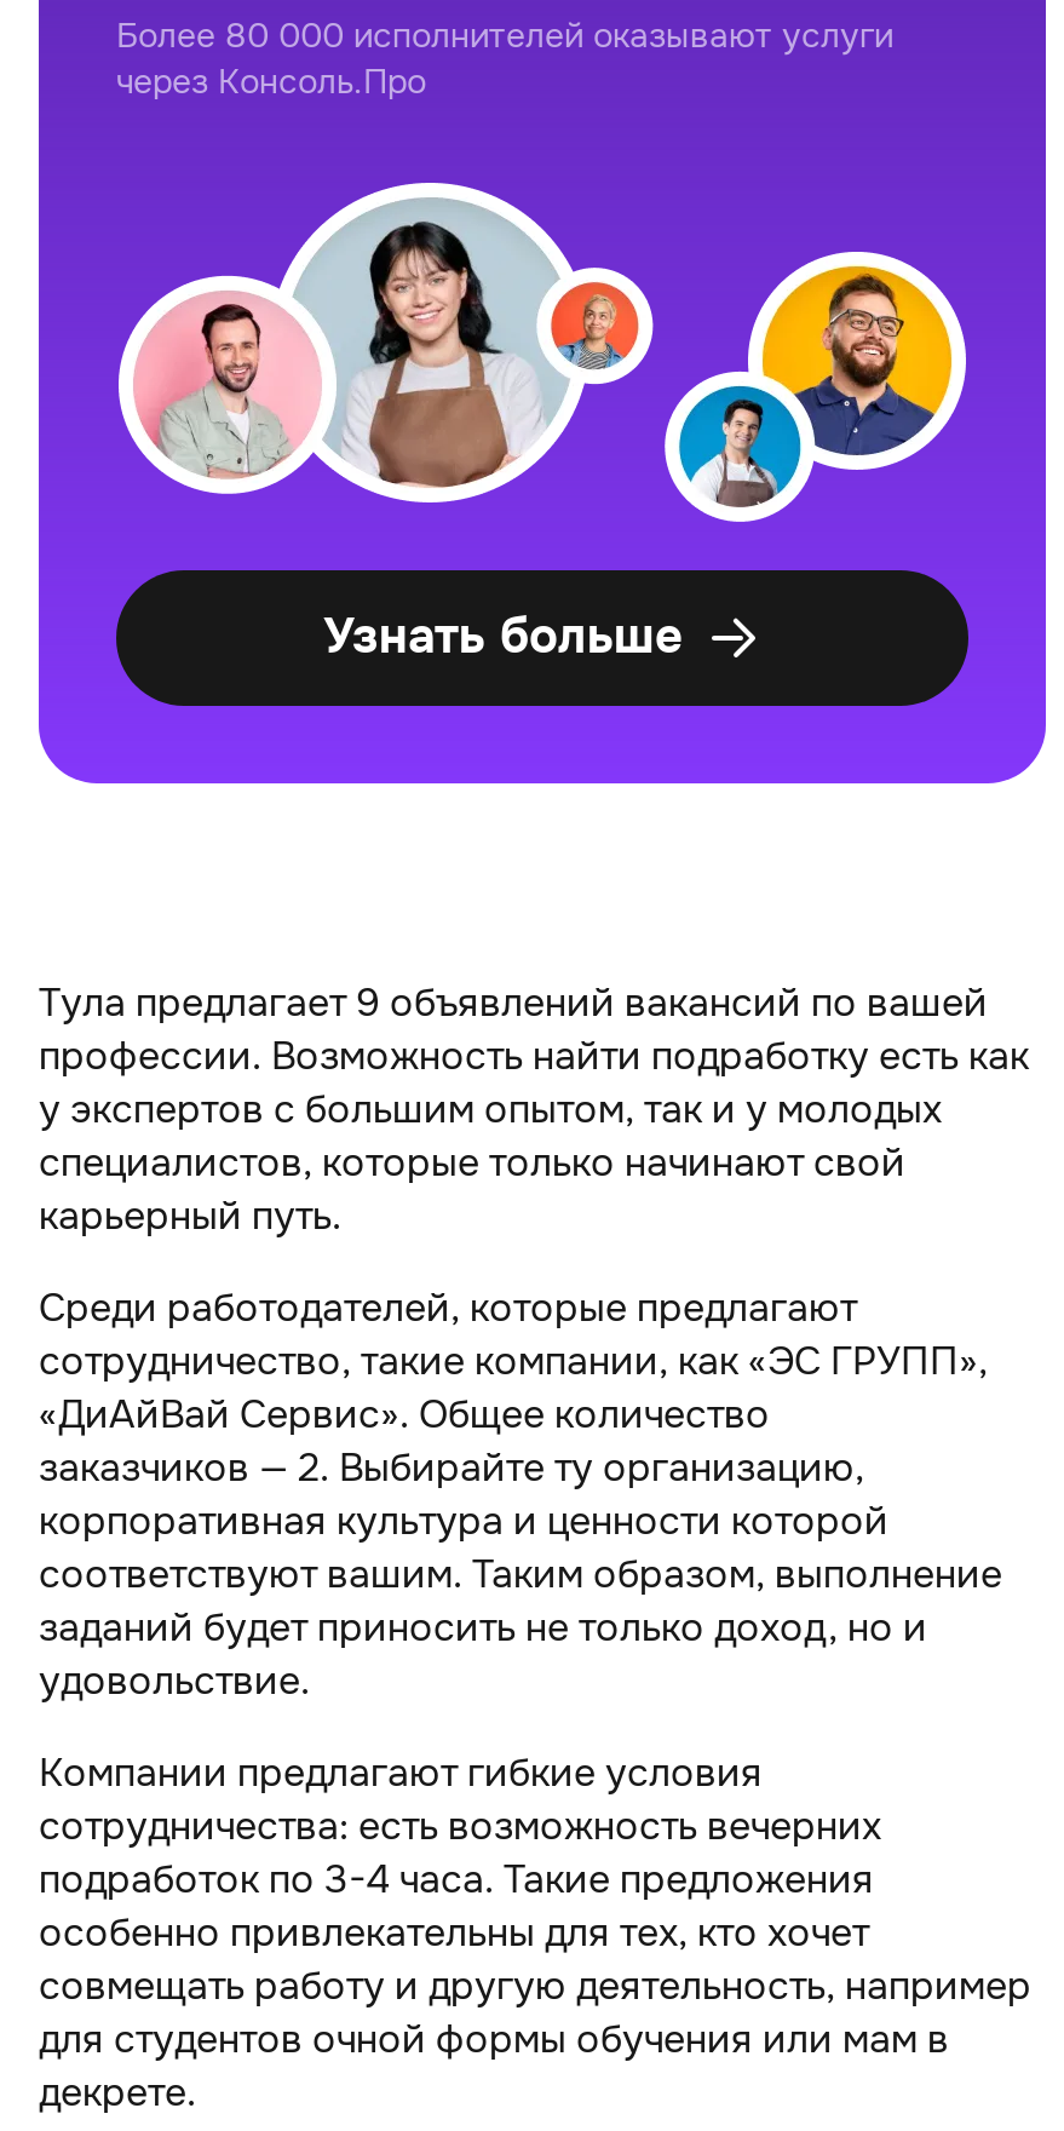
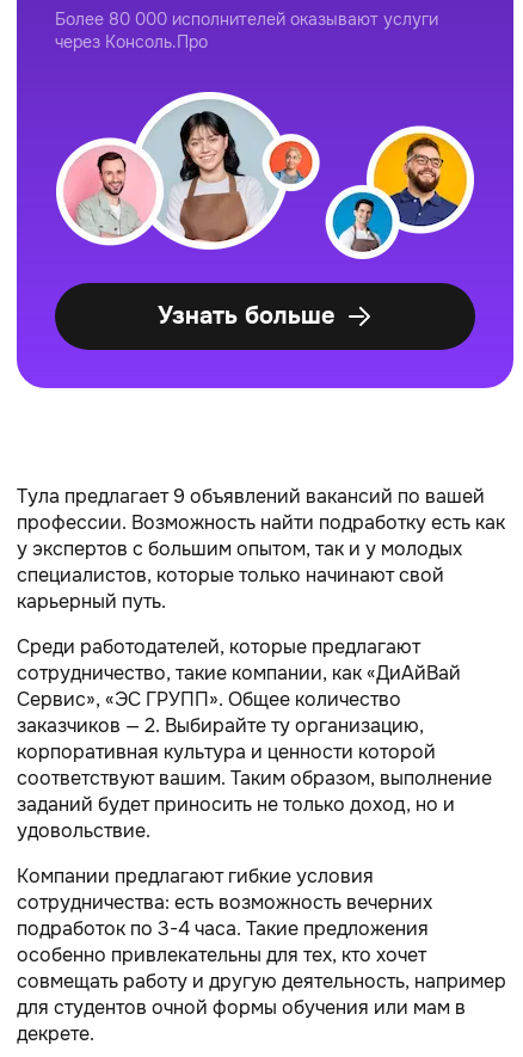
- сотрудничество, такие компании, как «ЭС ГРУПП»,
- «ДиАйВай Сервис». Общее количество
+ сотрудничество, такие компании, как «ДиАйВай
+ Сервис», «ЭС ГРУПП». Общее количество
